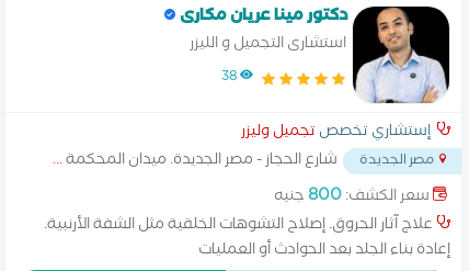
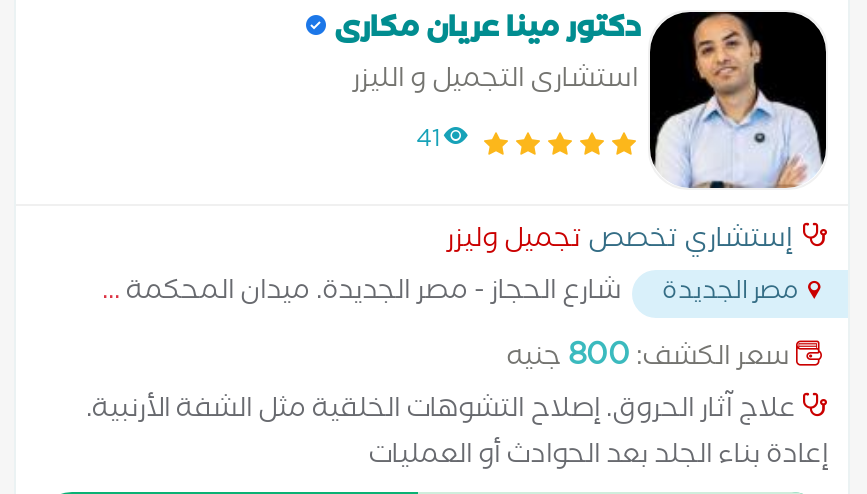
- 38
+ 41
